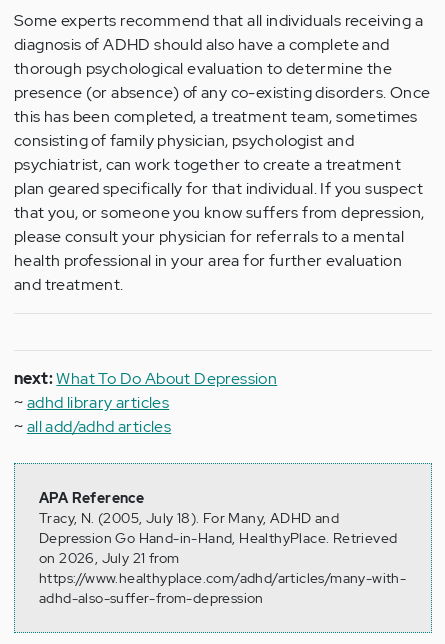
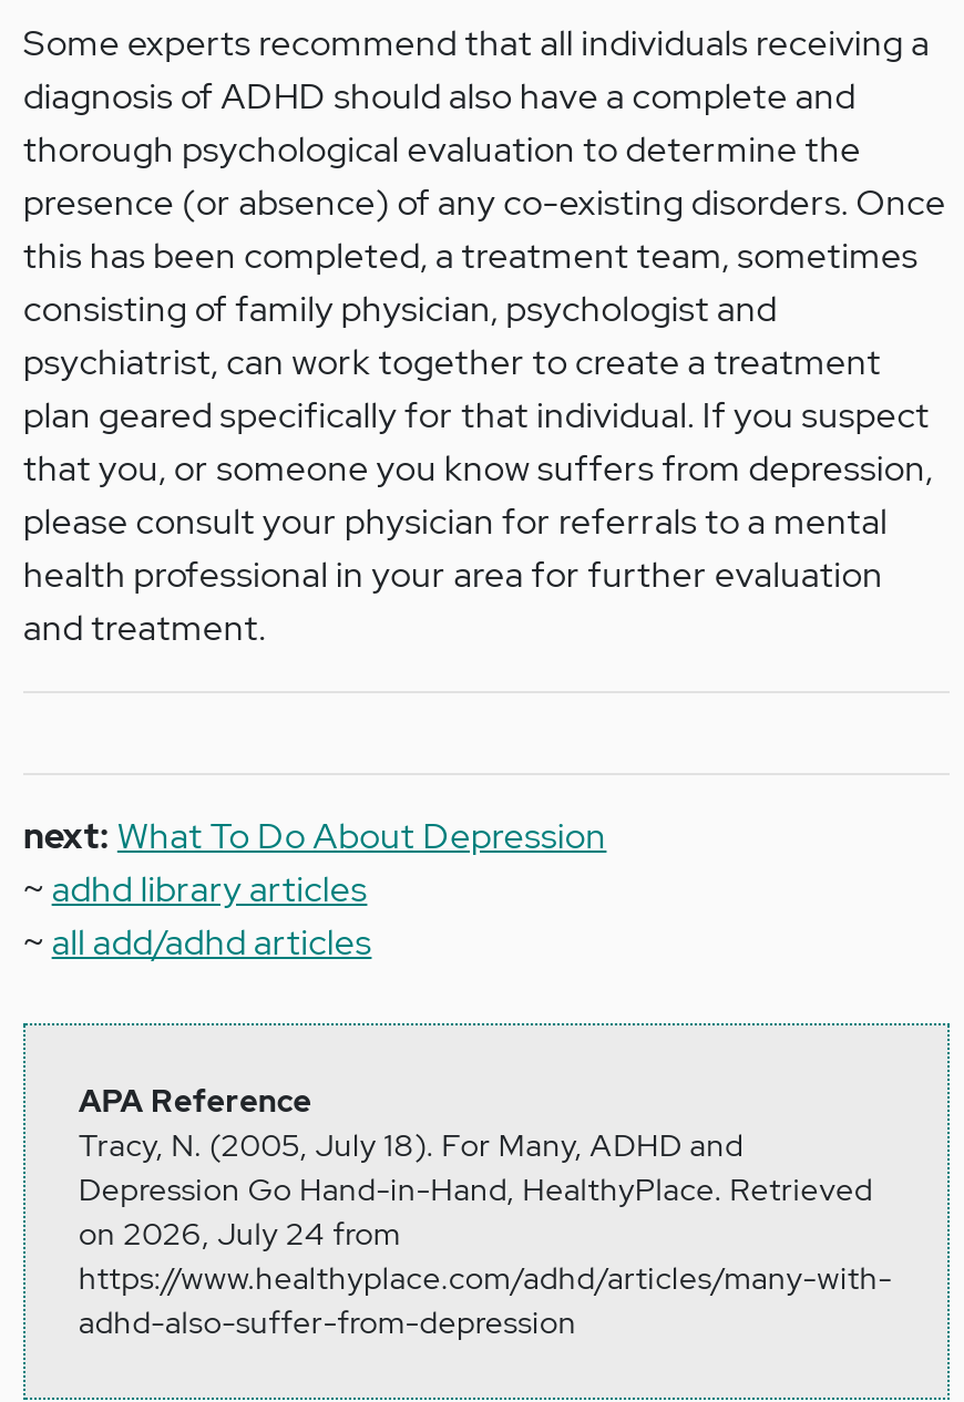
- on 2026, July 21 from
+ on 2026, July 24 from
